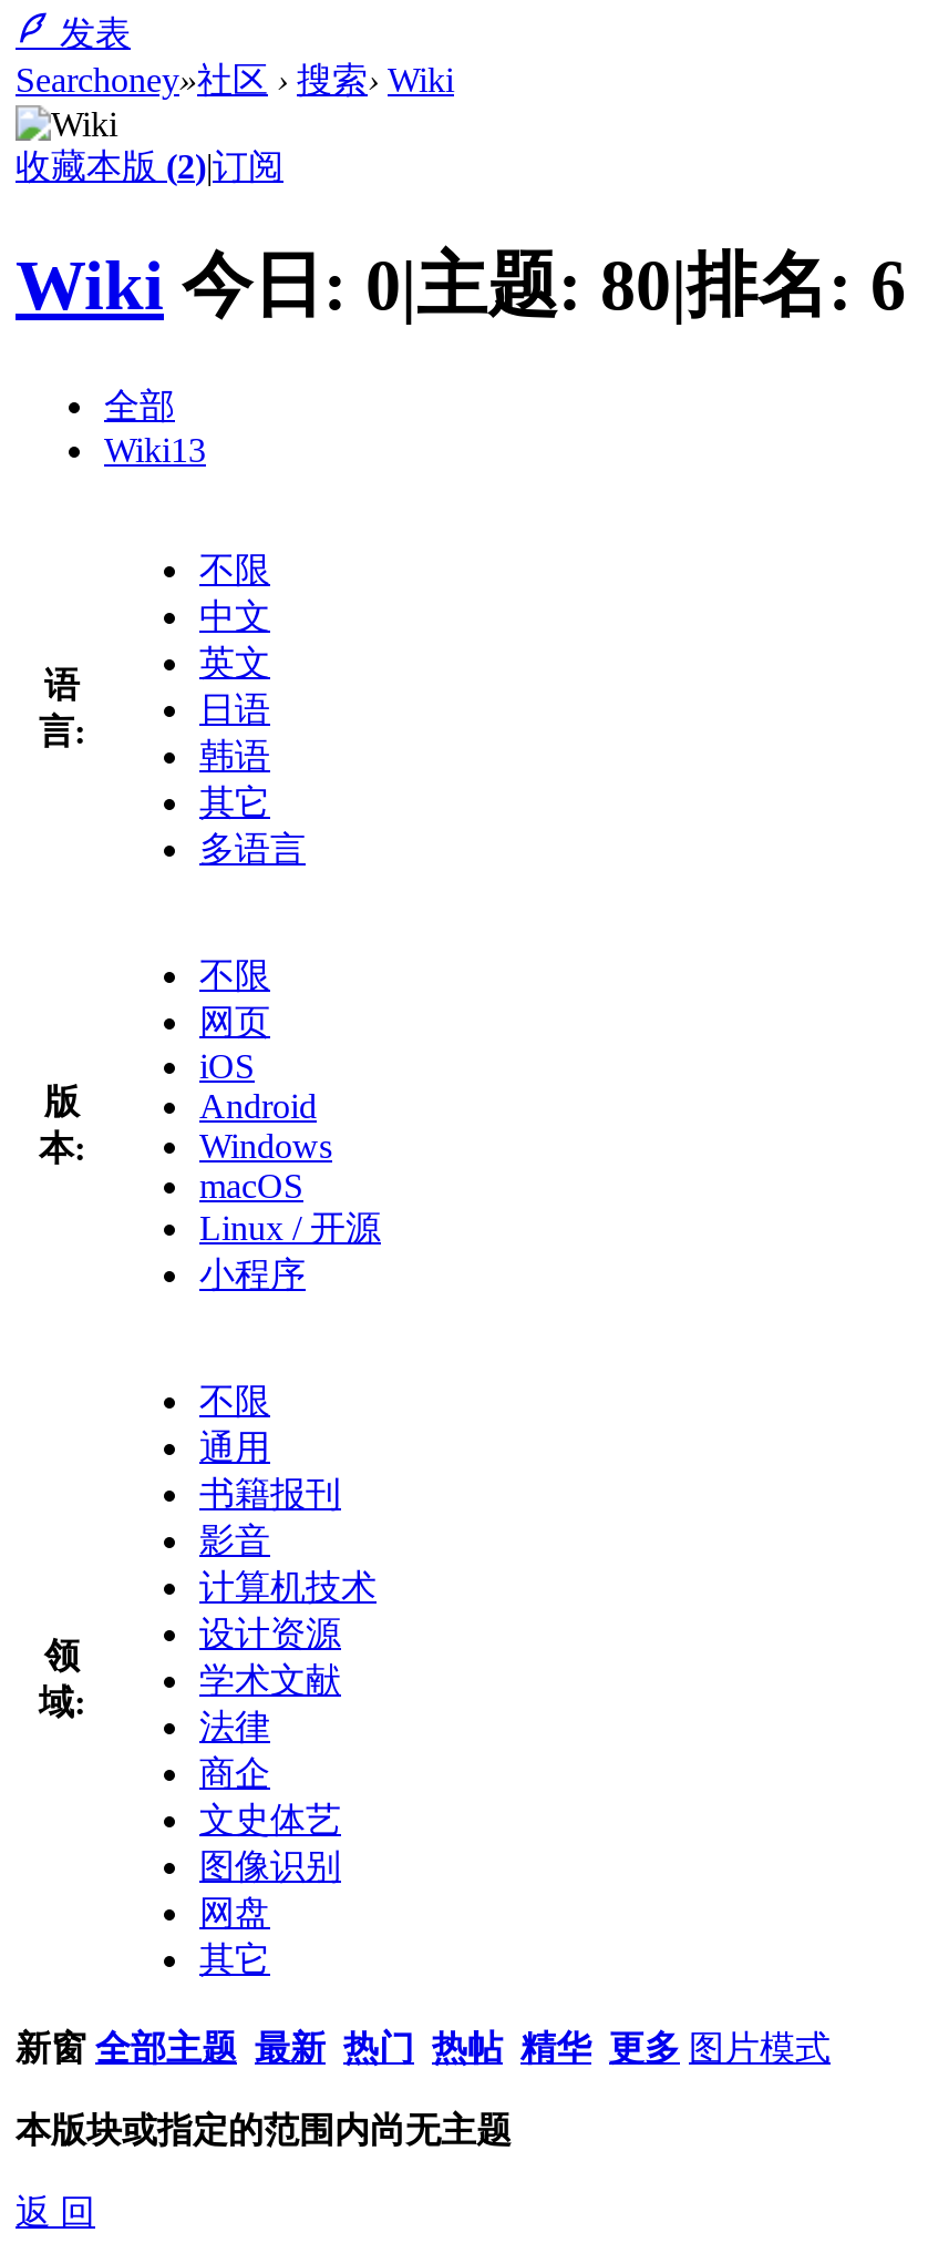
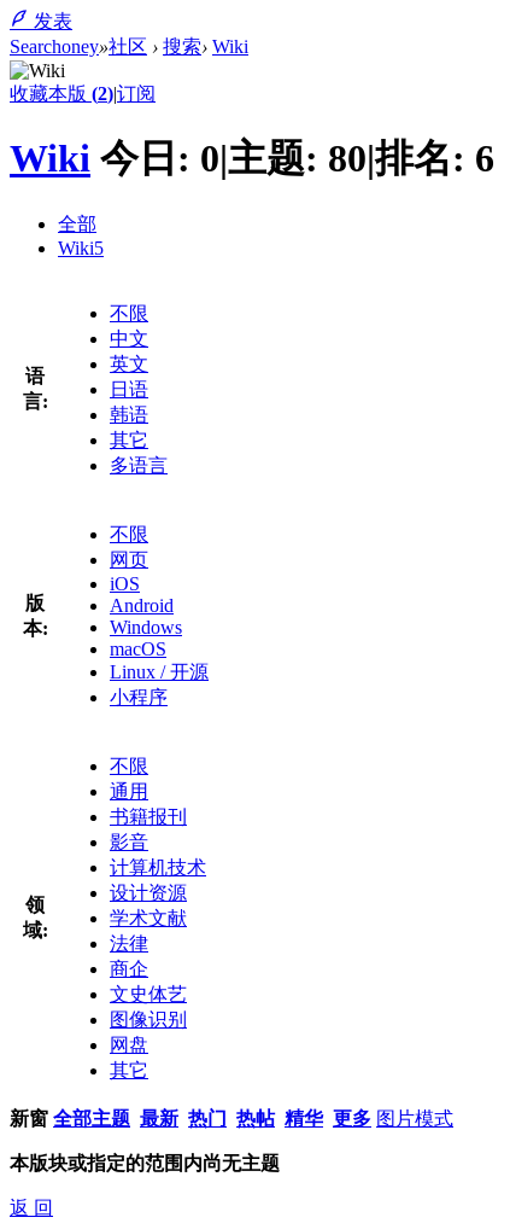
- Wiki13
+ Wiki5
